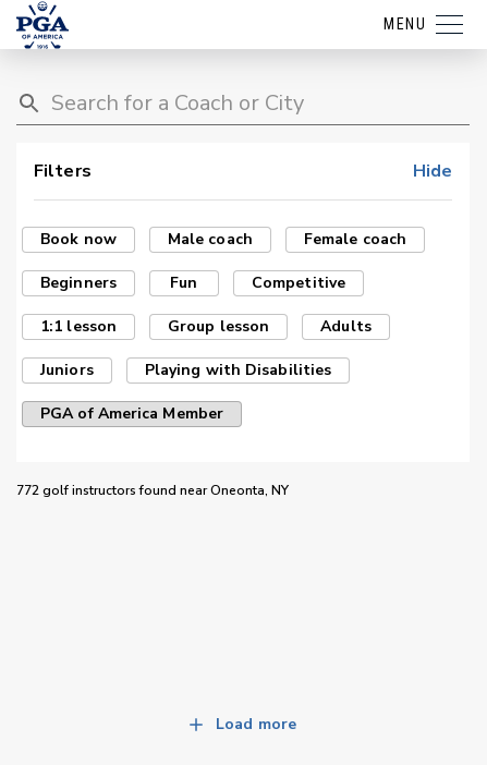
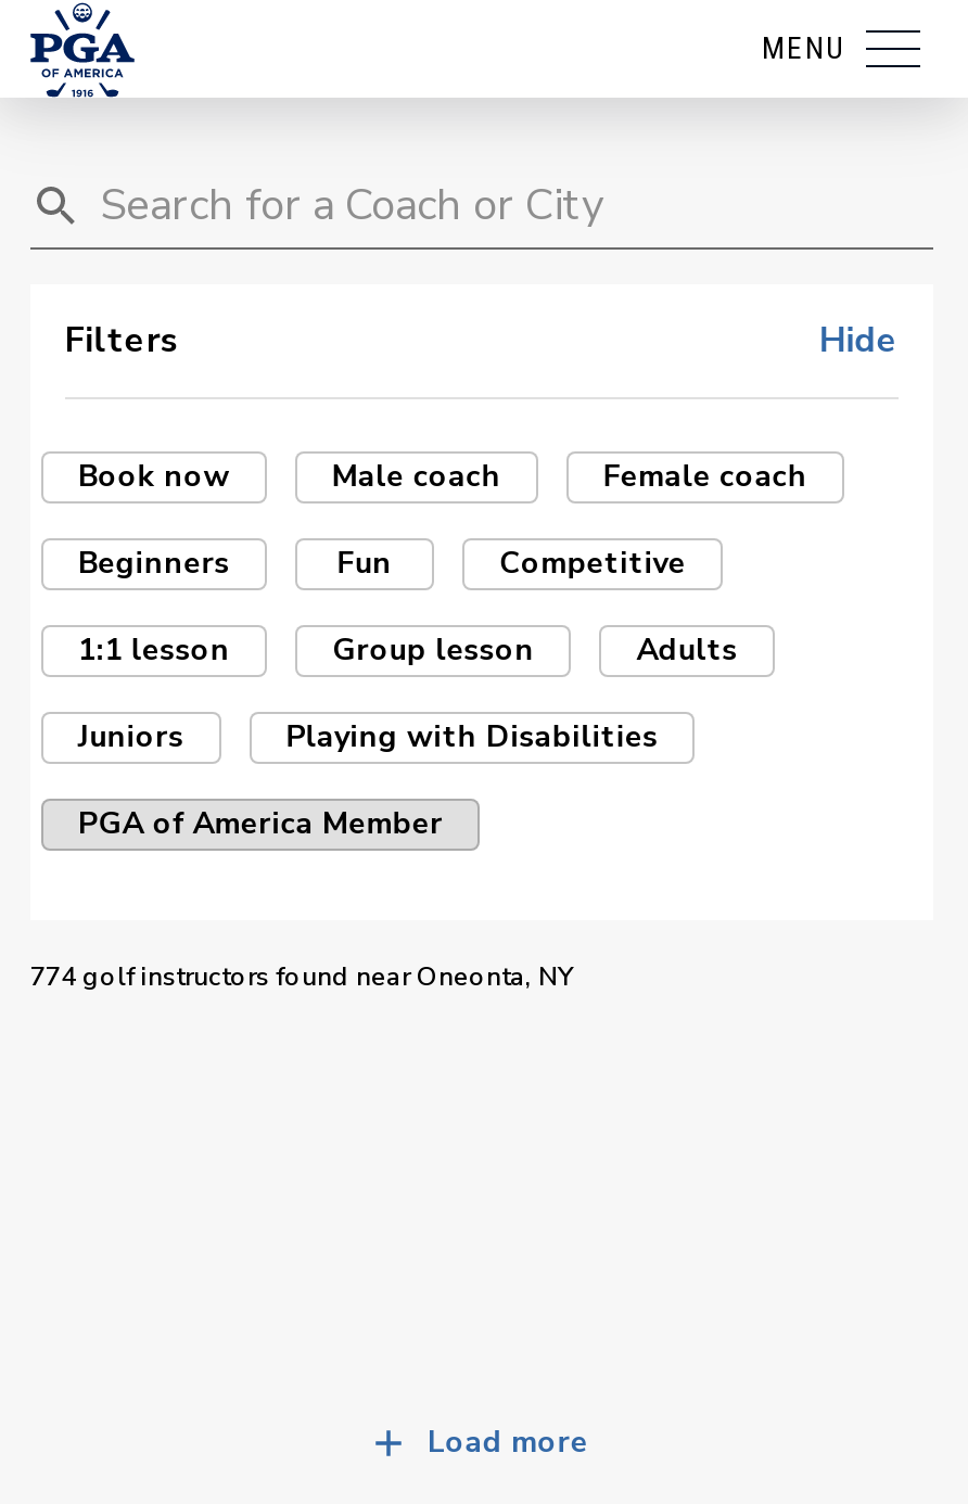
- 772 golf instructors found near Oneonta, NY
+ 774 golf instructors found near Oneonta, NY
